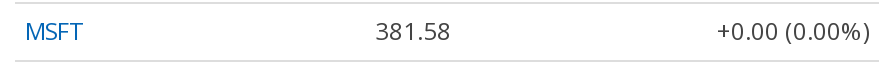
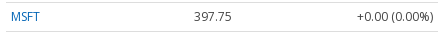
- 381.58
+ 397.75
